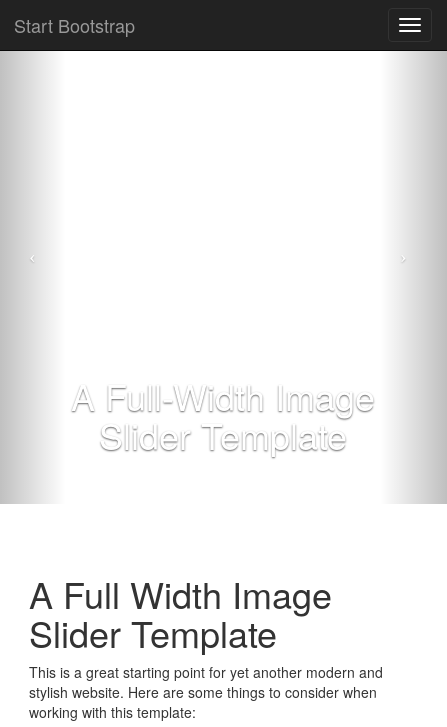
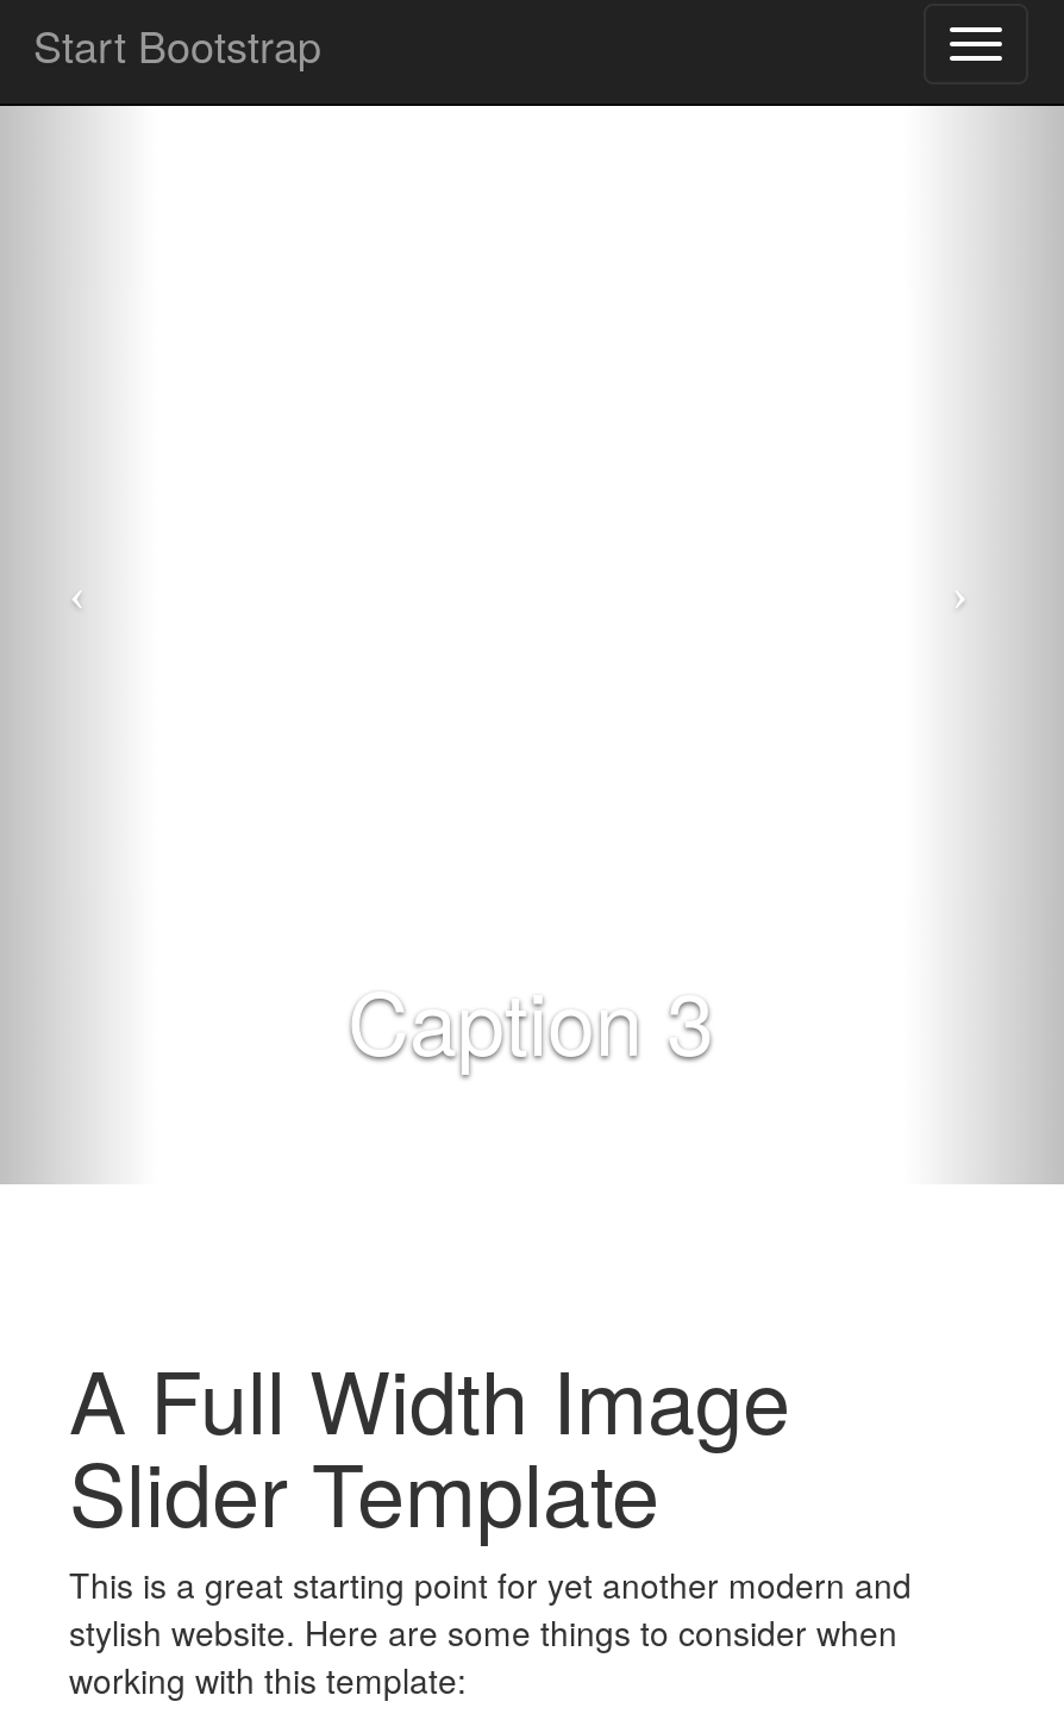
- A Full-Width Image
- Slider Template
+ Caption 3
